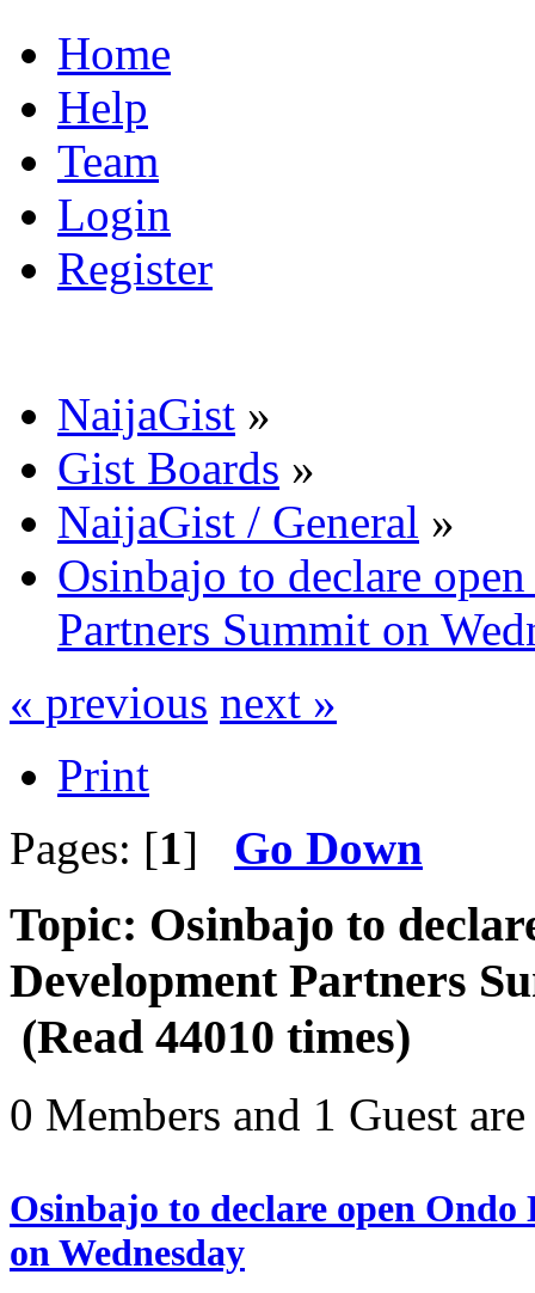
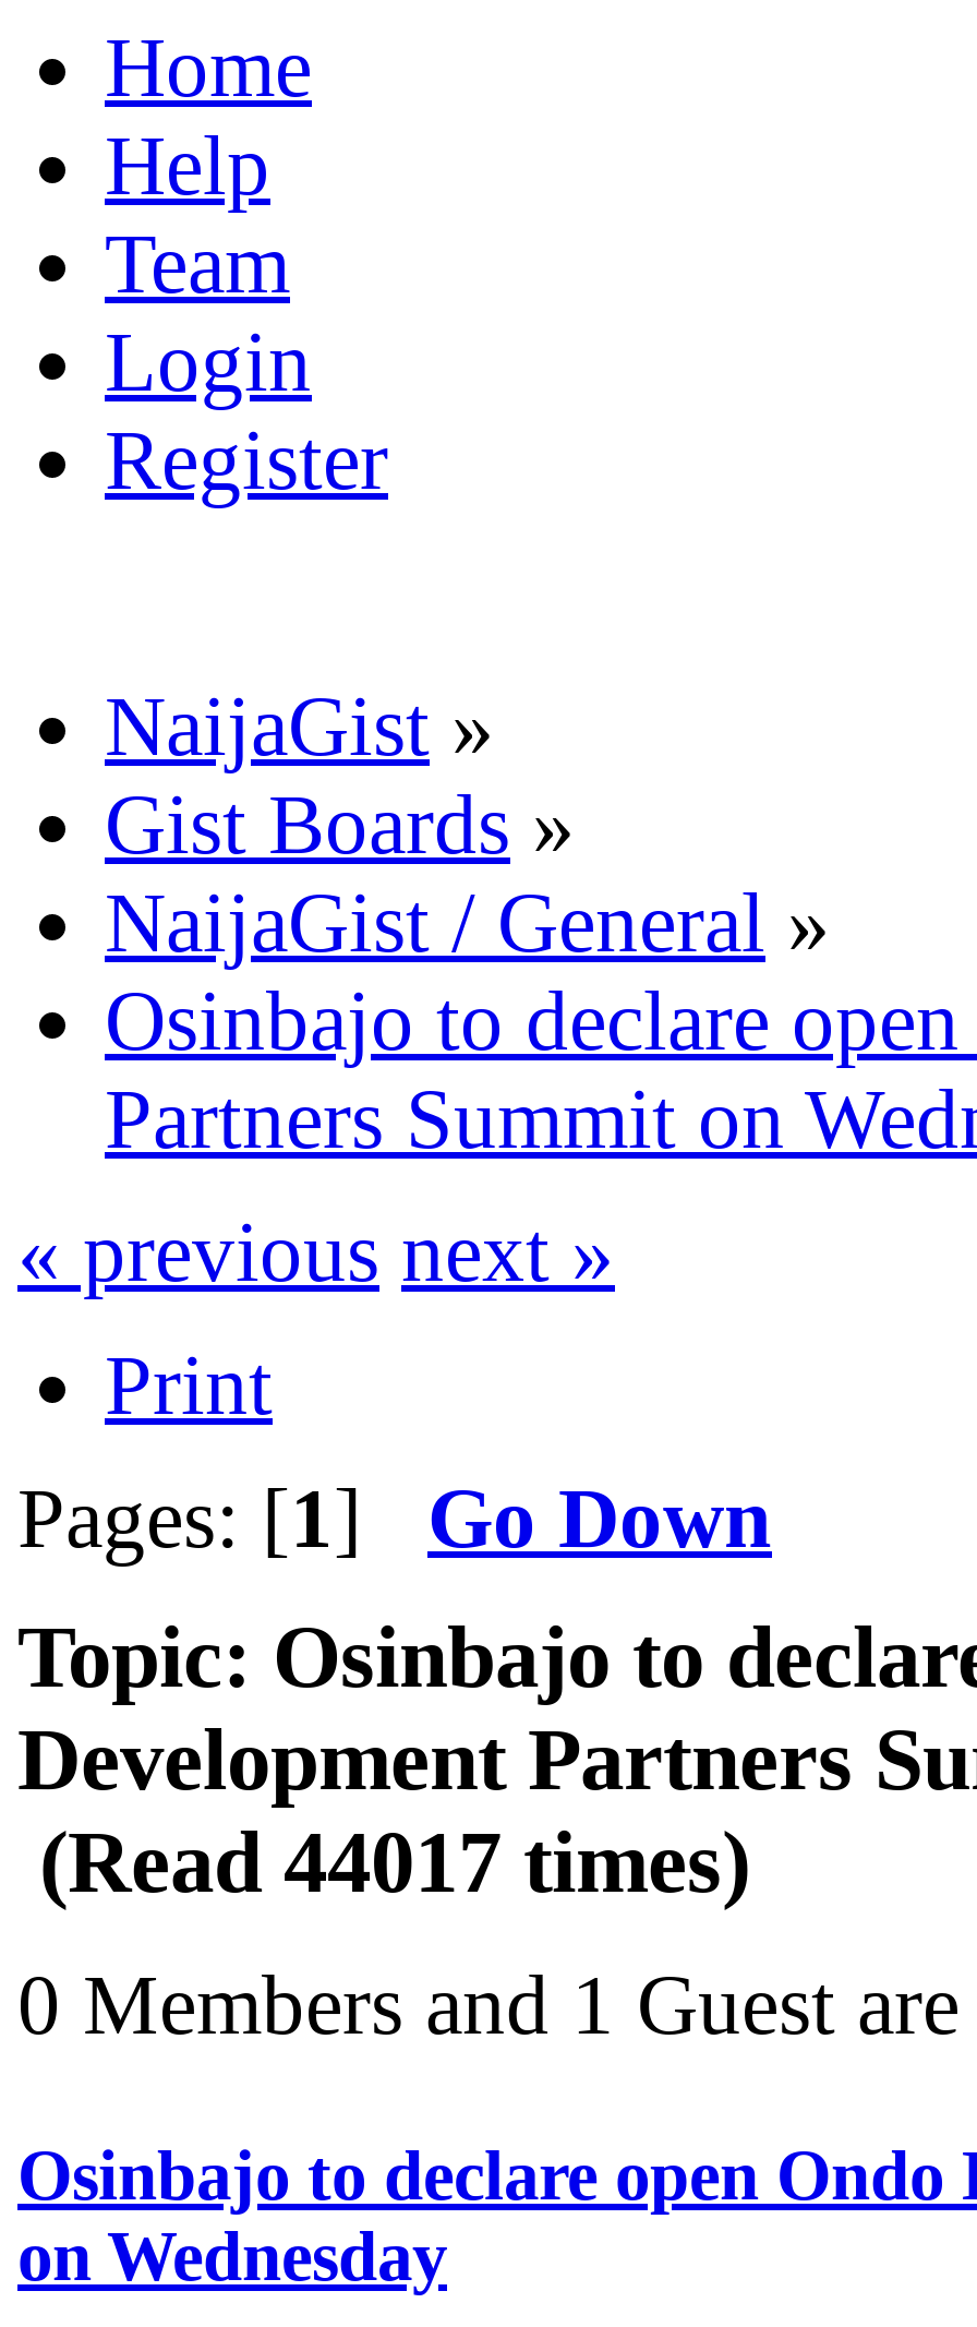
- (Read 44010 times)
+ (Read 44017 times)
